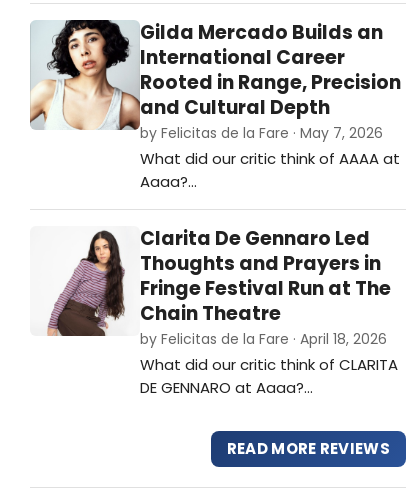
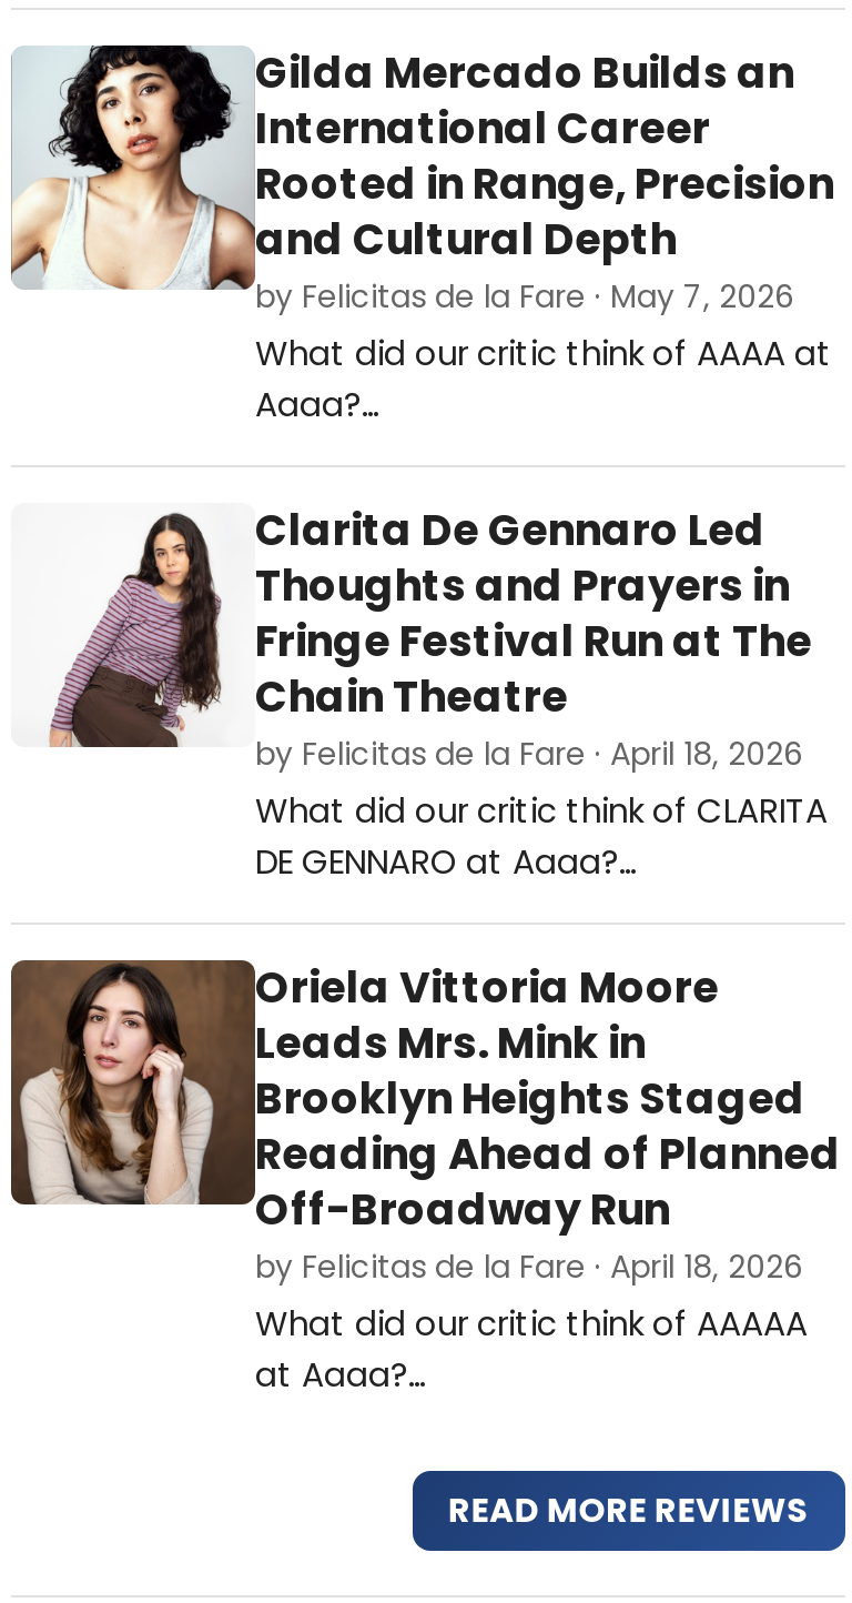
+ [image]
+ Oriela Vittoria Moore
+ Leads Mrs. Mink in
+ Brooklyn Heights Staged
+ Reading Ahead of Planned
+ Off-Broadway Run
+ by Felicitas de la Fare · April 18, 2026
+ What did our critic think of AAAAA
+ at Aaaa?…
